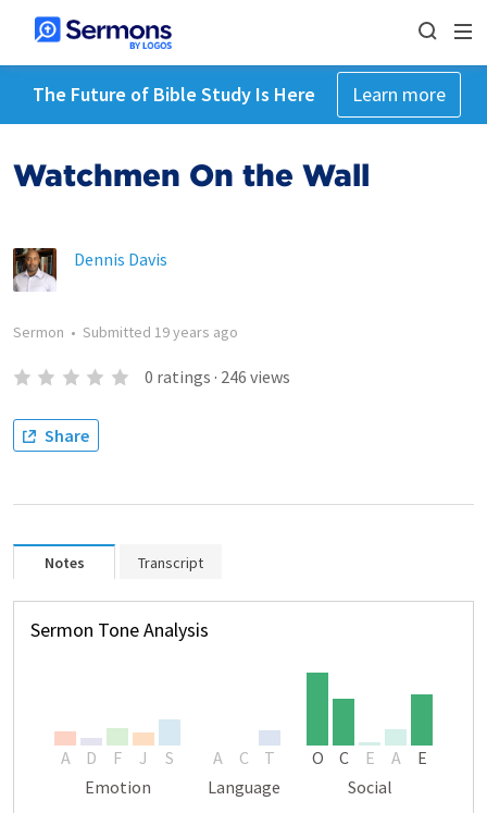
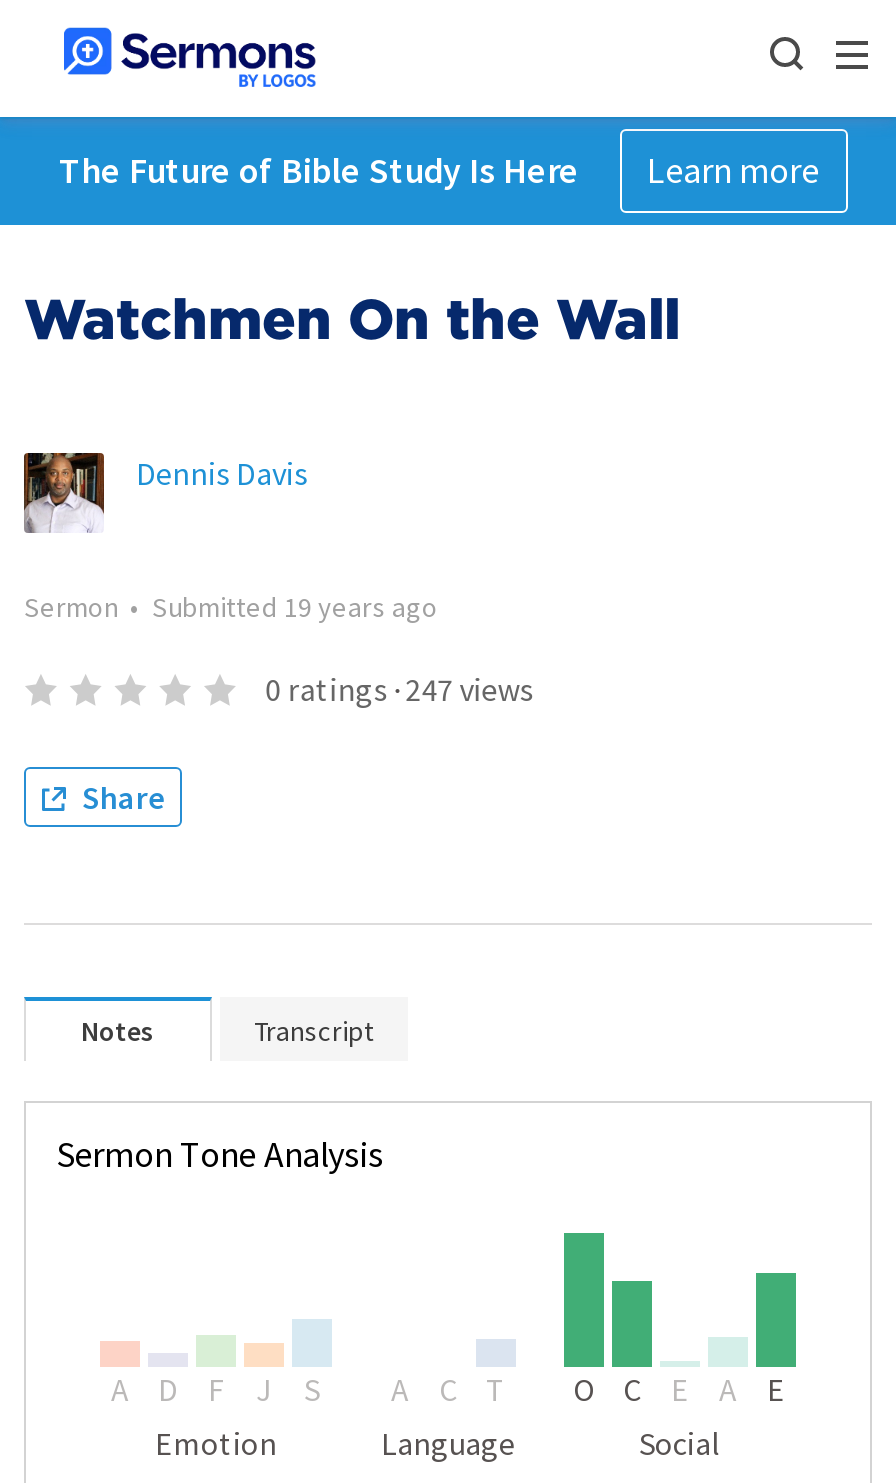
- 0 ratings · 246 views
+ 0 ratings · 247 views
